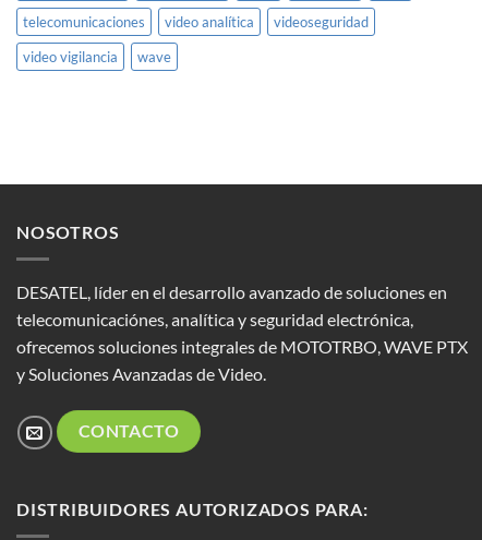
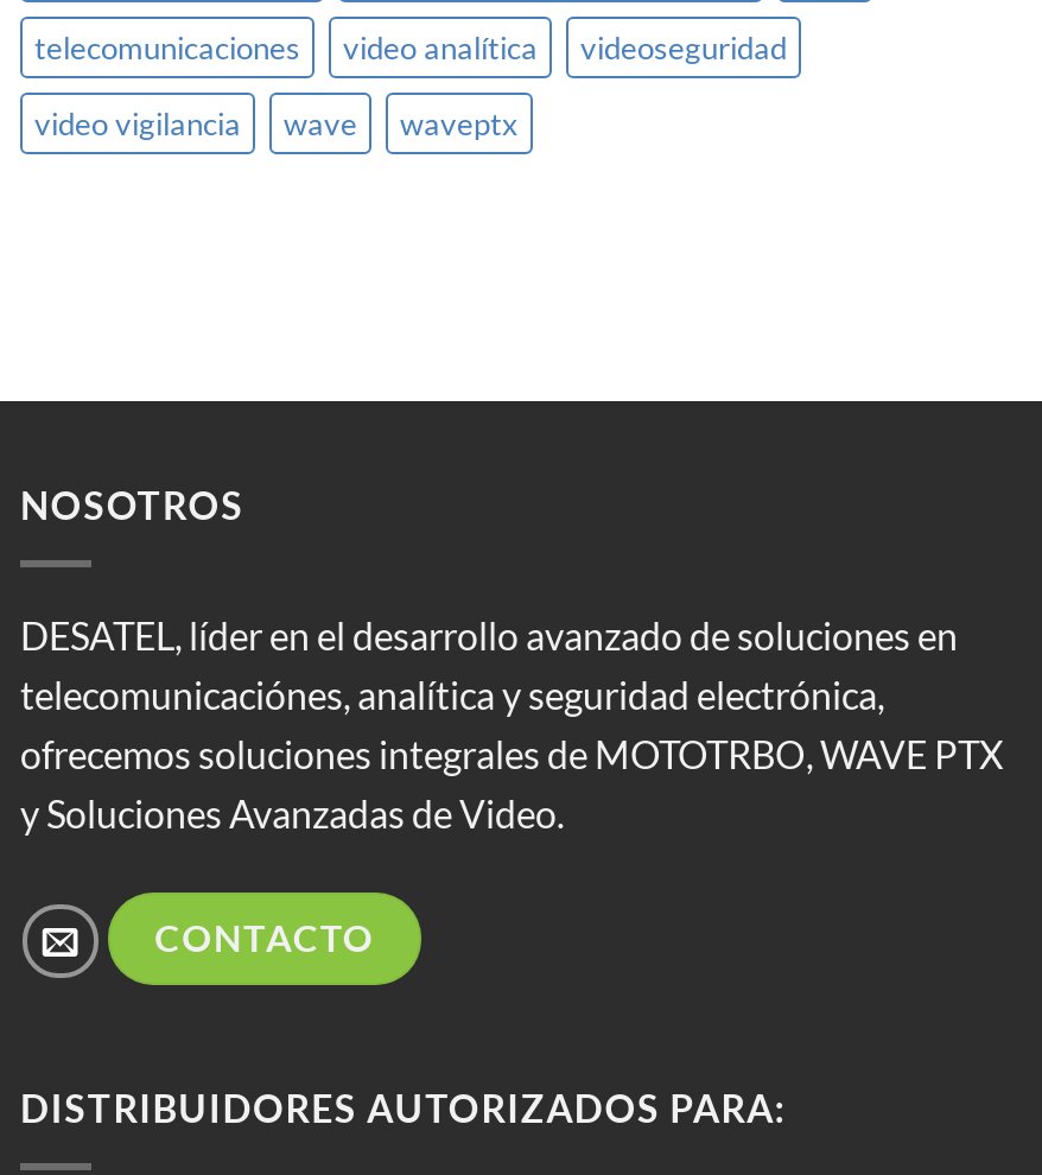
+ waveptx
